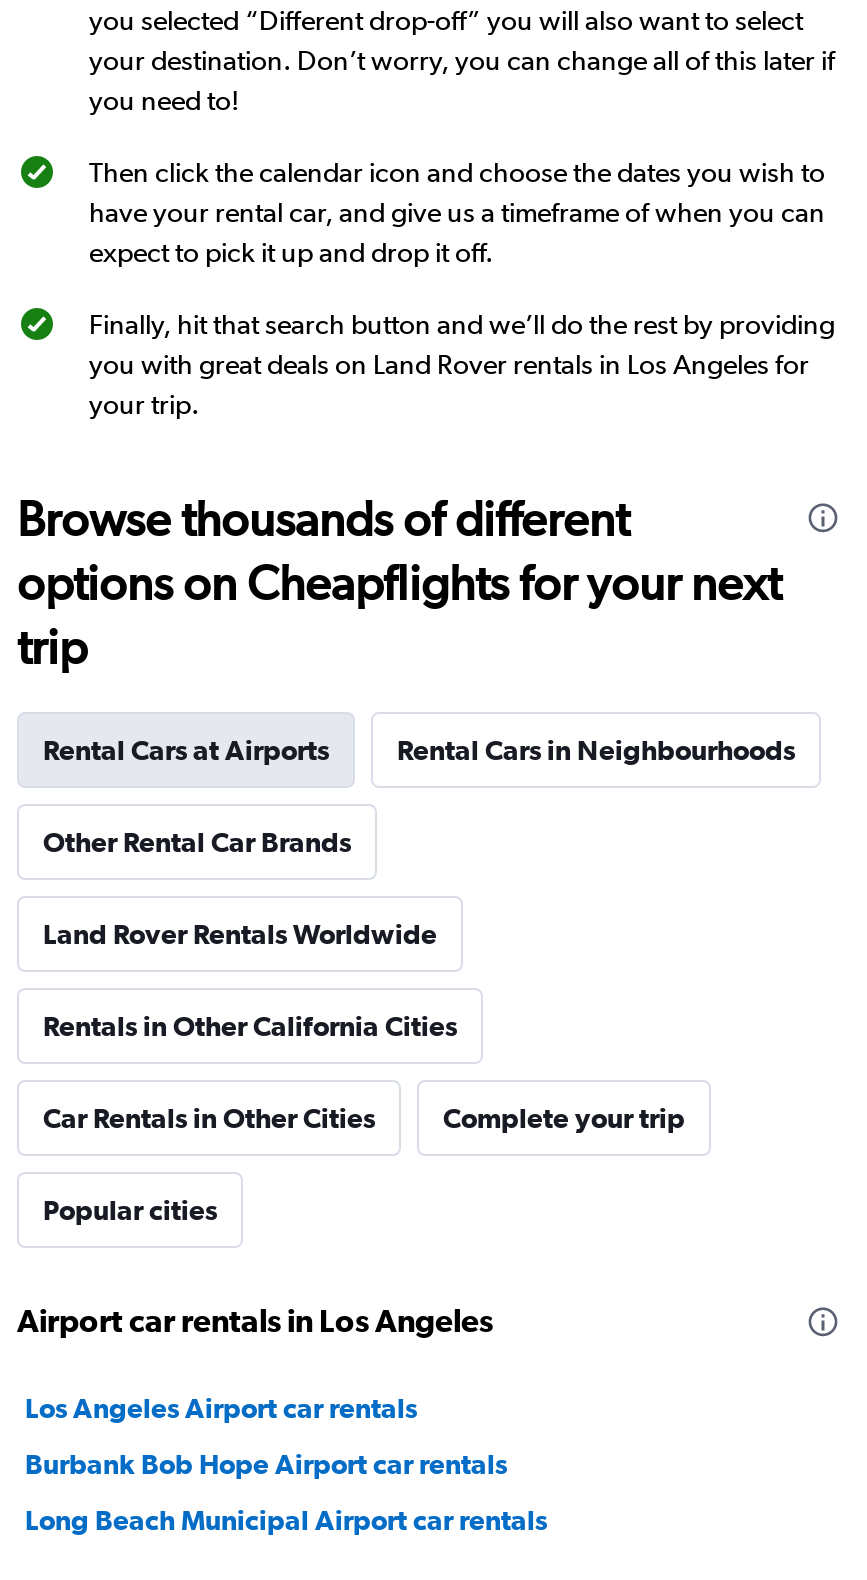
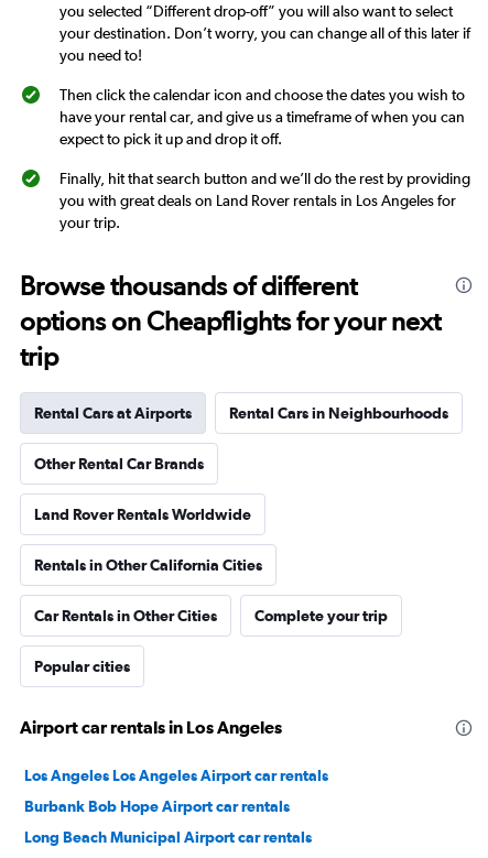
- Los Angeles Airport car rentals
+ Los Angeles Los Angeles Airport car rentals
